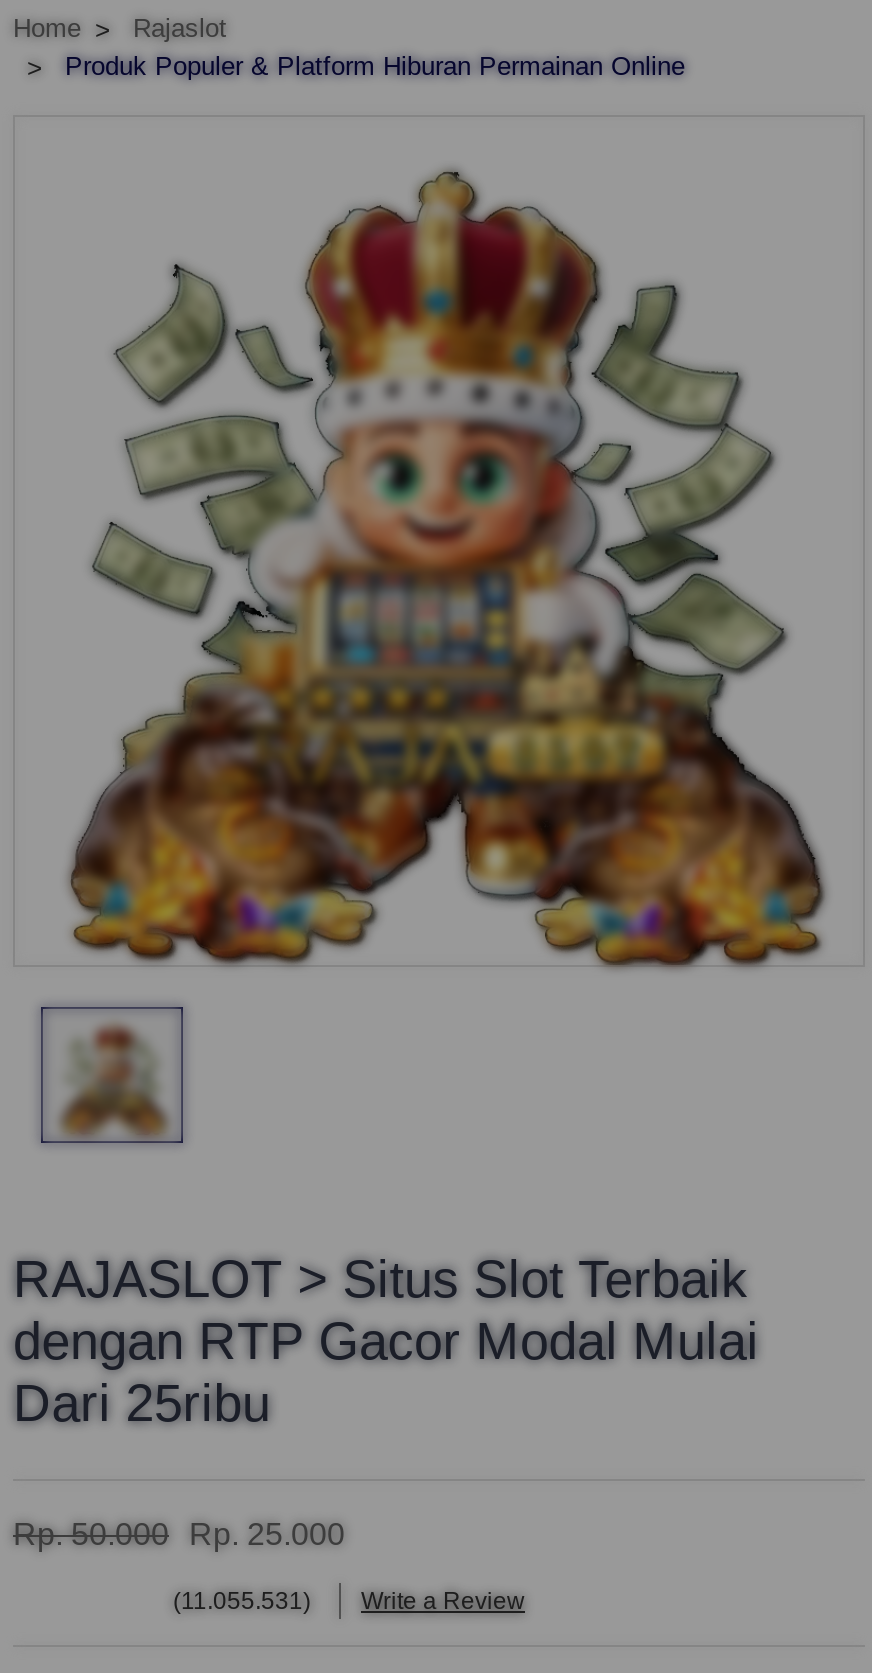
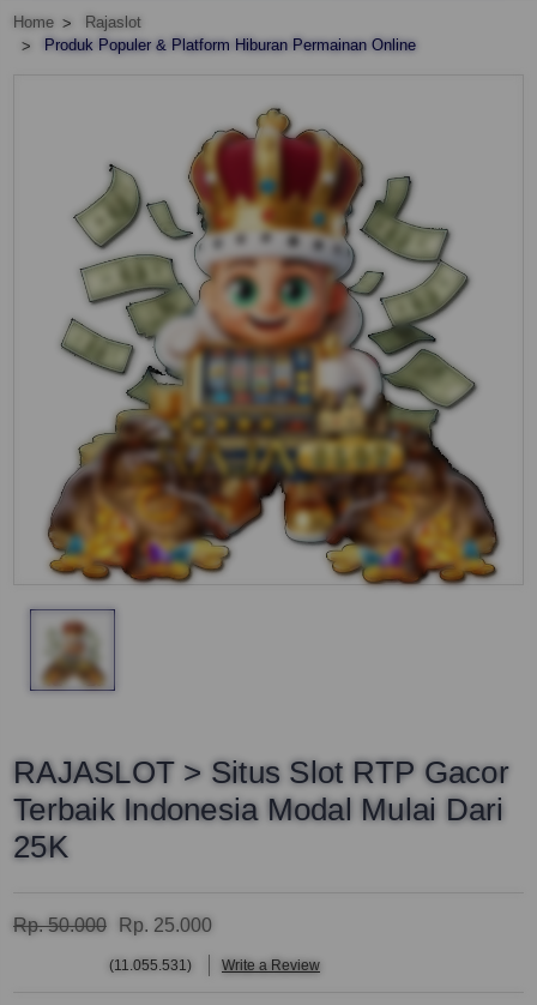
- RAJASLOT > Situs Slot Terbaik
- dengan RTP Gacor Modal Mulai
- Dari 25ribu
+ RAJASLOT > Situs Slot RTP Gacor
+ Terbaik Indonesia Modal Mulai Dari
+ 25K
